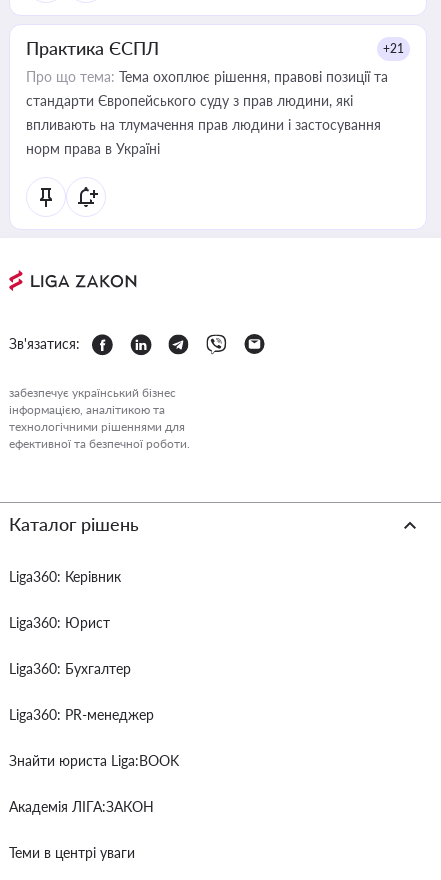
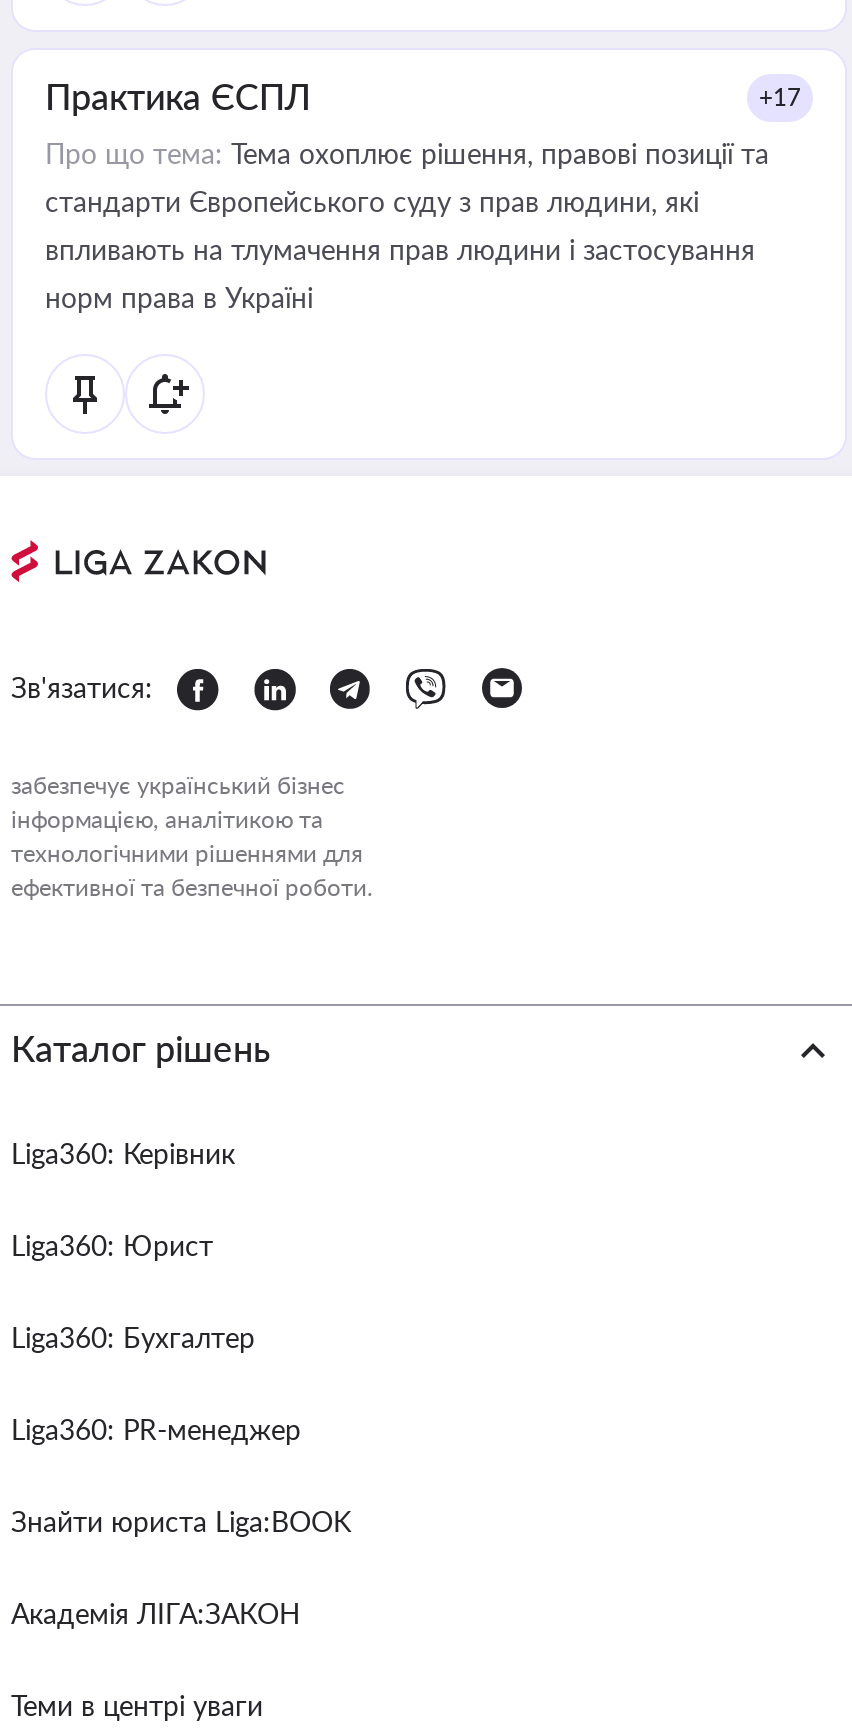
- +21
+ +17
